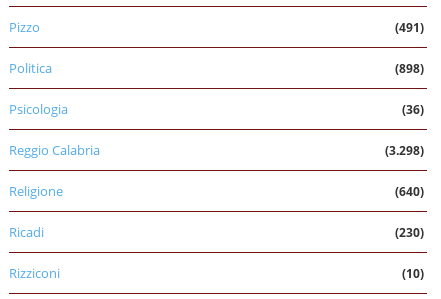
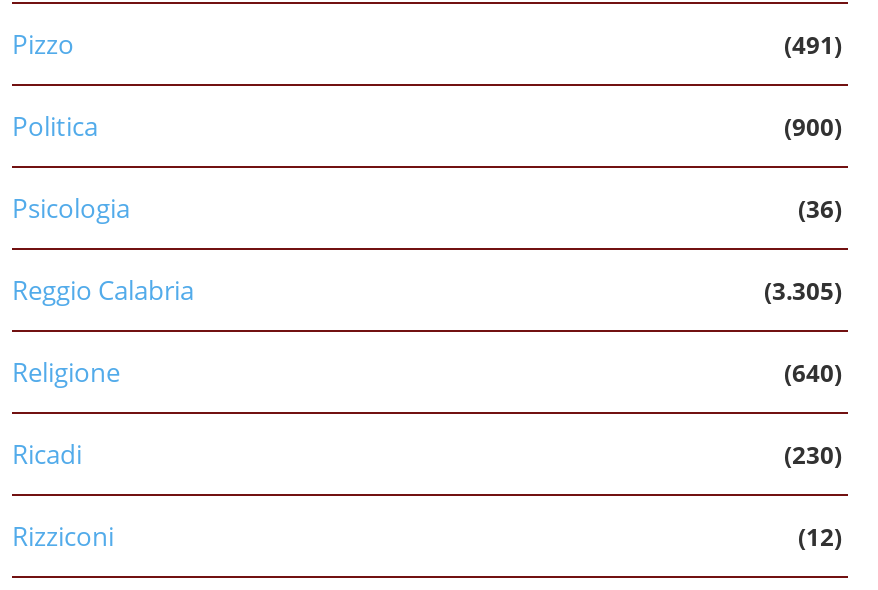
- (898)
+ (900)

- (3.298)
+ (3.305)

- (10)
+ (12)
